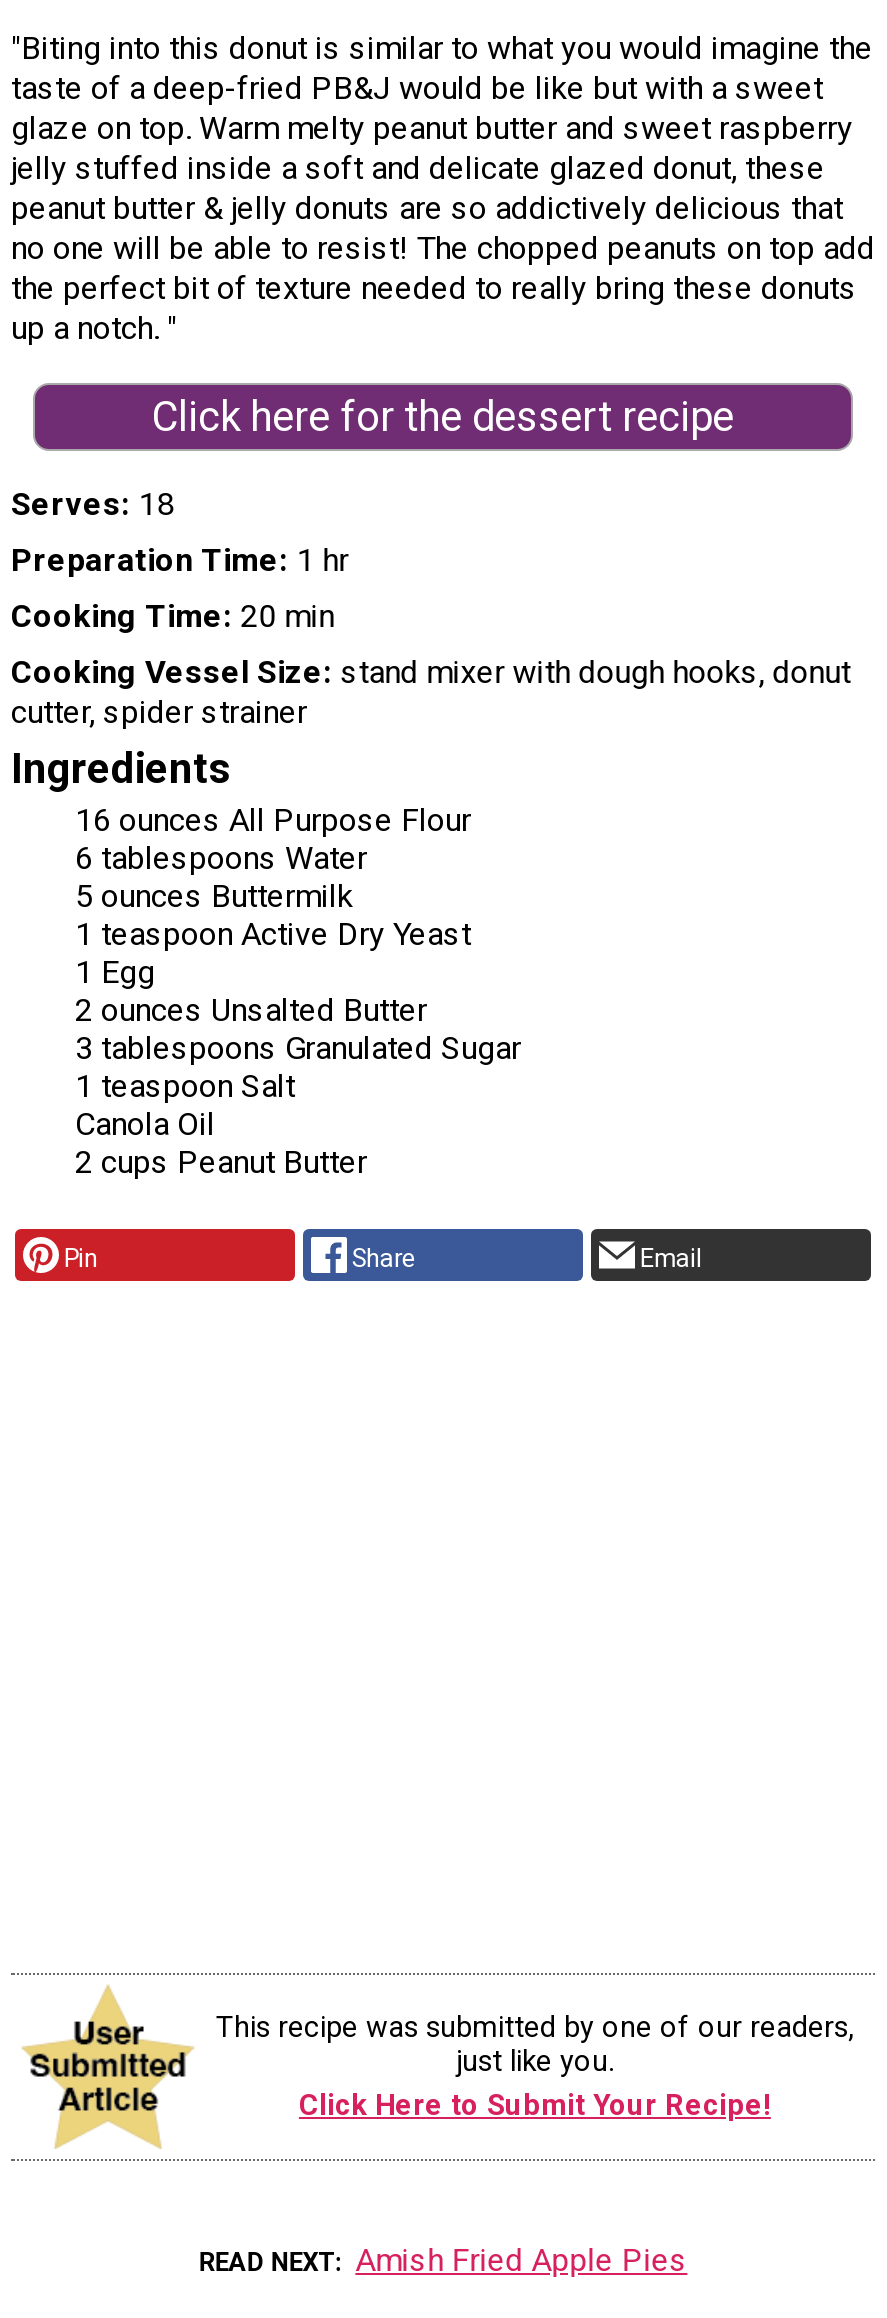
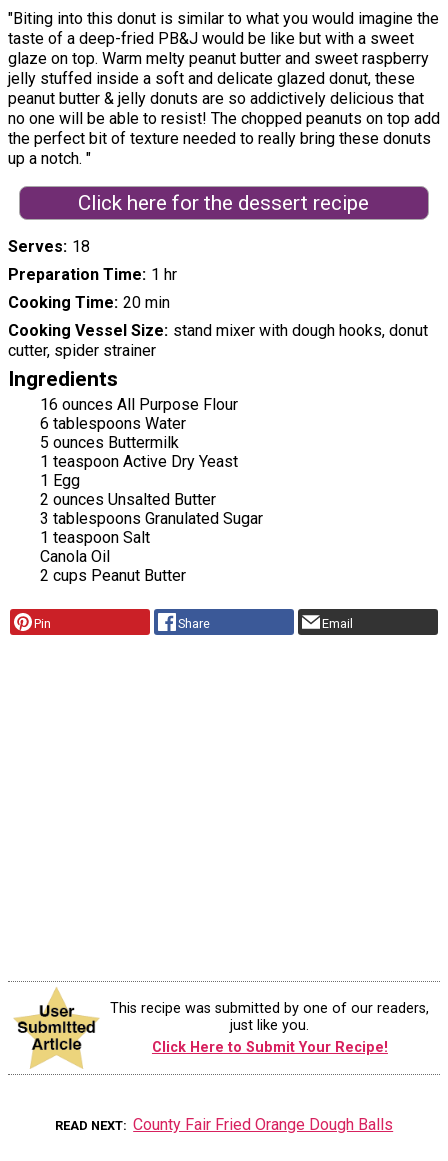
- Amish Fried Apple Pies
+ County Fair Fried Orange Dough Balls
